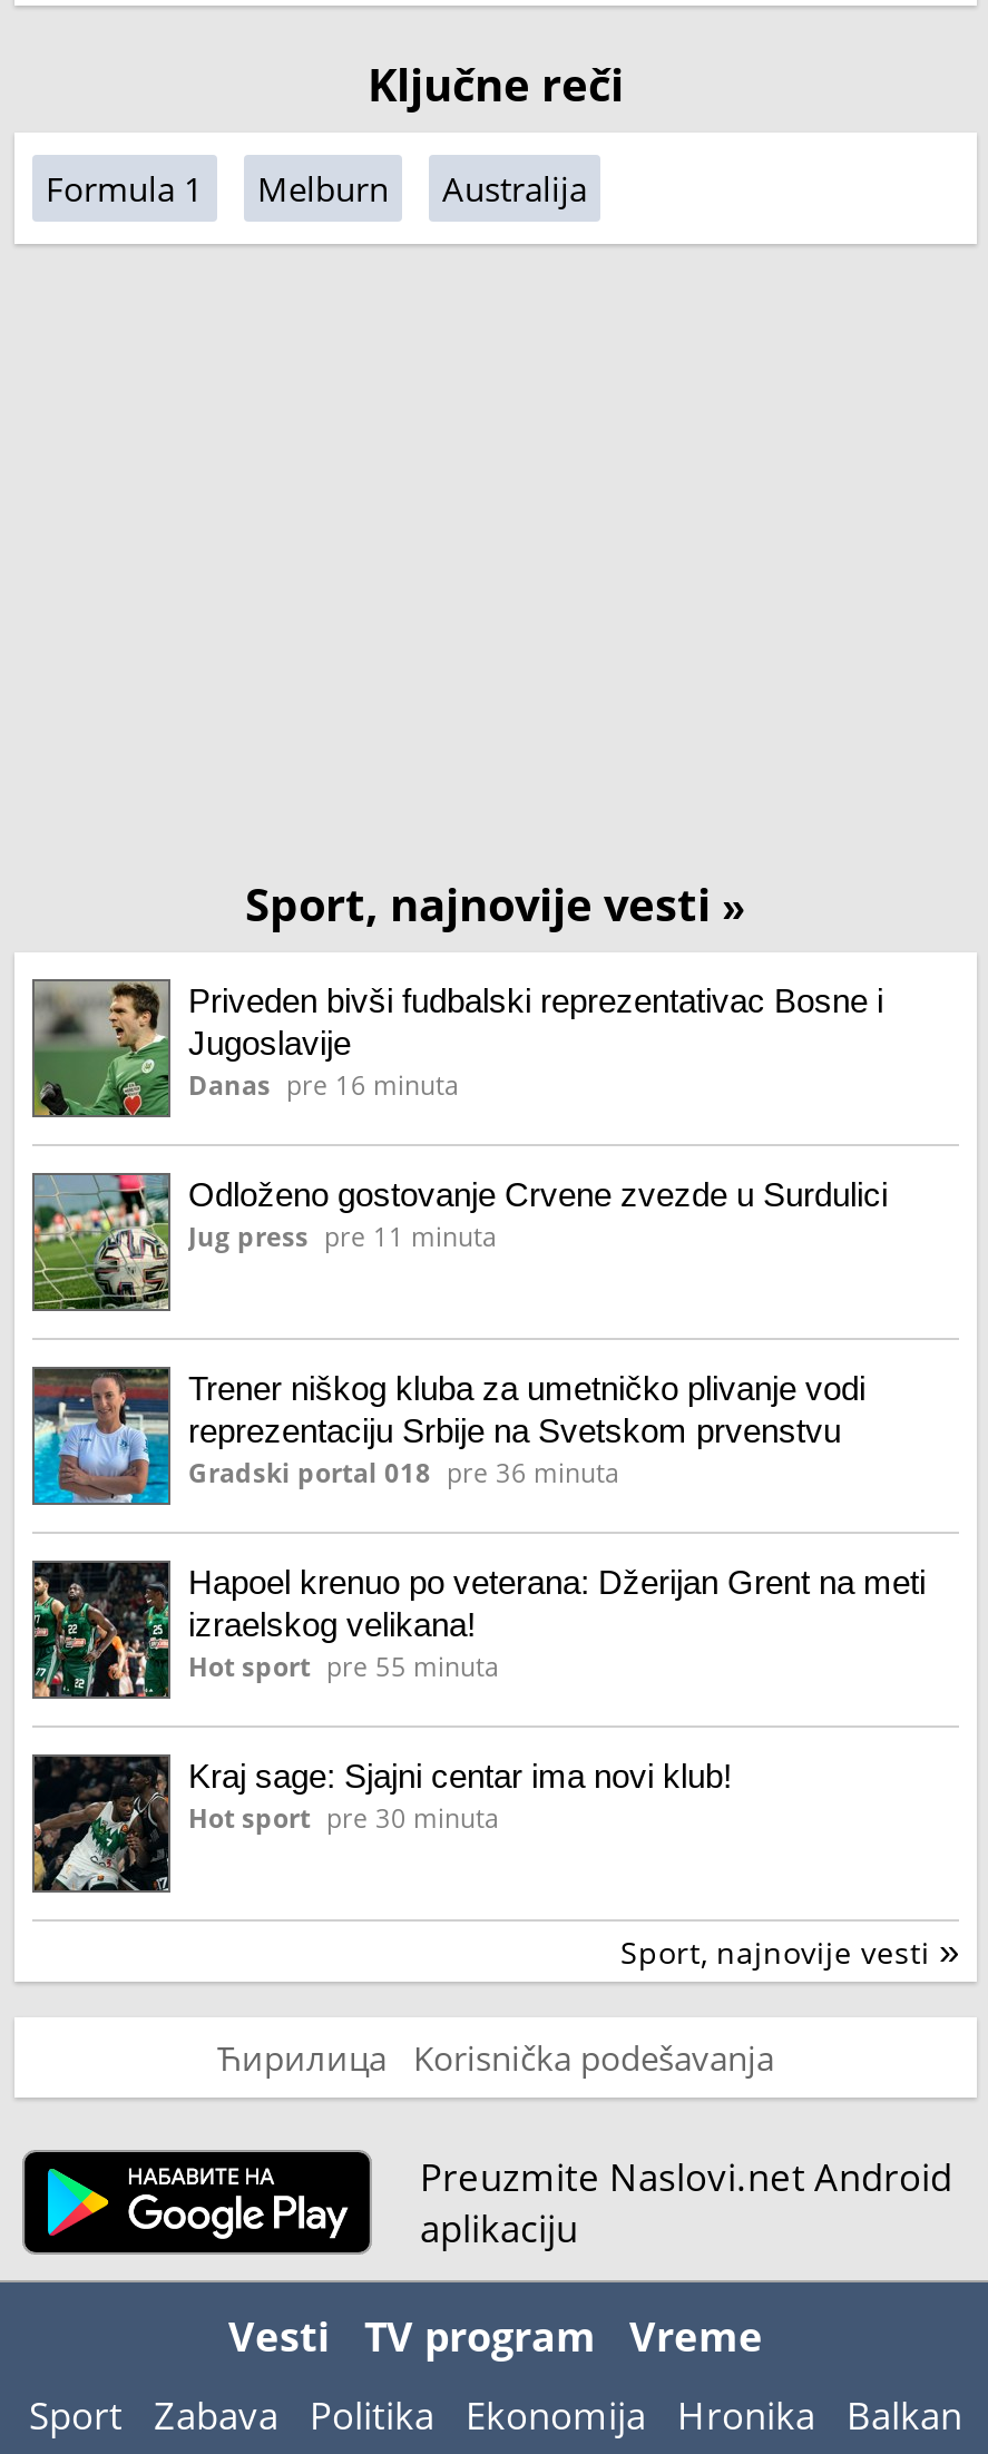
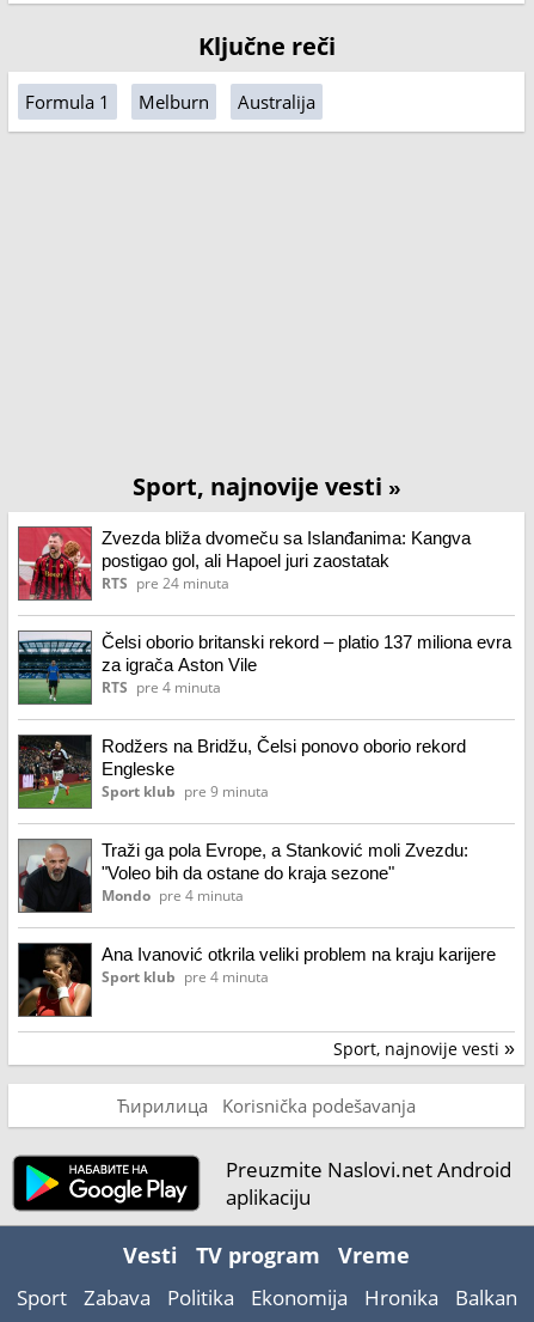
- [image]
- Priveden bivši fudbalski reprezentativac Bosne i
- Jugoslavije
- Danas pre 16 minuta
+ [image]
+ Zvezda bliža dvomeču sa Islanđanima: Kangva
+ postigao gol, ali Hapoel juri zaostatak
+ RTS pre 24 minuta

- [image]
- Odloženo gostovanje Crvene zvezde u Surdulici
- Jug press pre 11 minuta
+ [image]
+ Čelsi oborio britanski rekord – platio 137 miliona evra
+ za igrača Aston Vile
+ RTS pre 4 minuta

- [image]
- Trener niškog kluba za umetničko plivanje vodi
- reprezentaciju Srbije na Svetskom prvenstvu
- Gradski portal 018 pre 36 minuta
+ [image]
+ Rodžers na Bridžu, Čelsi ponovo oborio rekord
+ Engleske
+ Sport klub pre 9 minuta

- [image]
- Hapoel krenuo po veterana: Džerijan Grent na meti
- izraelskog velikana!
- Hot sport pre 55 minuta
+ [image]
+ Traži ga pola Evrope, a Stanković moli Zvezdu:
+ "Voleo bih da ostane do kraja sezone"
+ Mondo pre 4 minuta

- [image]
- Kraj sage: Sjajni centar ima novi klub!
- Hot sport pre 30 minuta
+ [image]
+ Ana Ivanović otkrila veliki problem na kraju karijere
+ Sport klub pre 4 minuta
